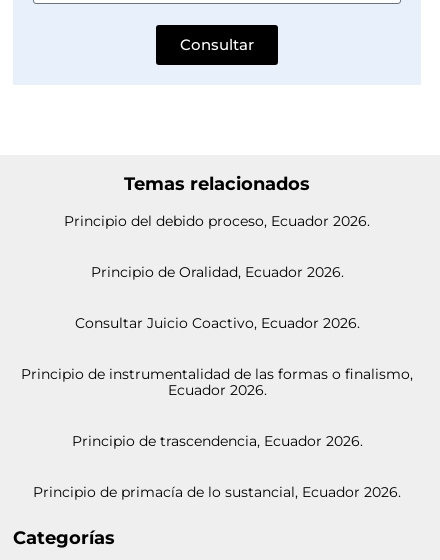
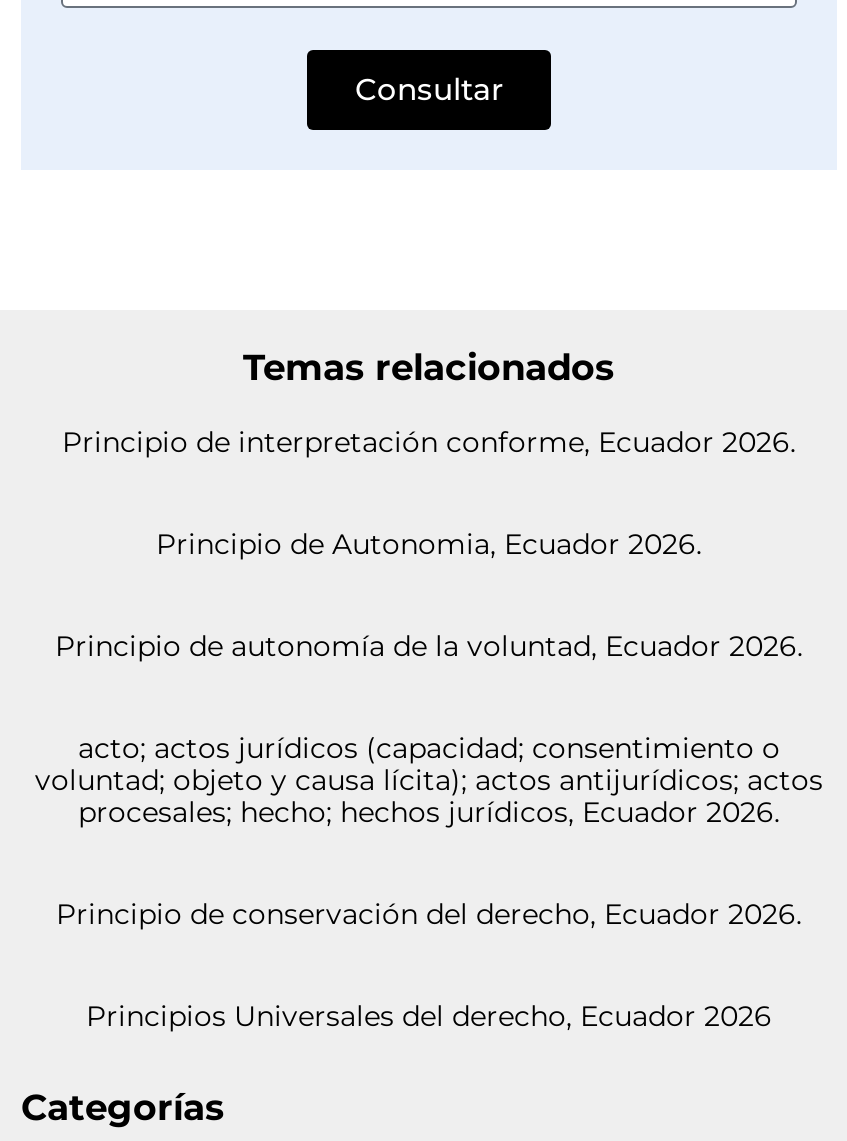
- Principio del debido proceso, Ecuador 2026.
+ Principio de interpretación conforme, Ecuador 2026.

- Principio de Oralidad, Ecuador 2026.
+ Principio de Autonomia, Ecuador 2026.

- Consultar Juicio Coactivo, Ecuador 2026.
+ Principio de autonomía de la voluntad, Ecuador 2026.

- Principio de instrumentalidad de las formas o finalismo,
- Ecuador 2026.
+ acto; actos jurídicos (capacidad; consentimiento o
+ voluntad; objeto y causa lícita); actos antijurídicos; actos
+ procesales; hecho; hechos jurídicos, Ecuador 2026.

- Principio de trascendencia, Ecuador 2026.
+ Principio de conservación del derecho, Ecuador 2026.

- Principio de primacía de lo sustancial, Ecuador 2026.
+ Principios Universales del derecho, Ecuador 2026
